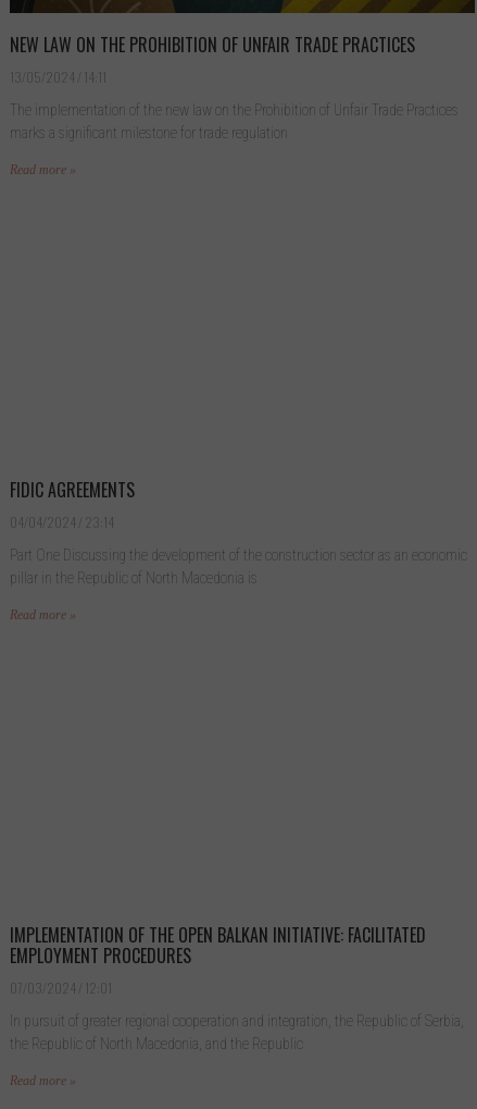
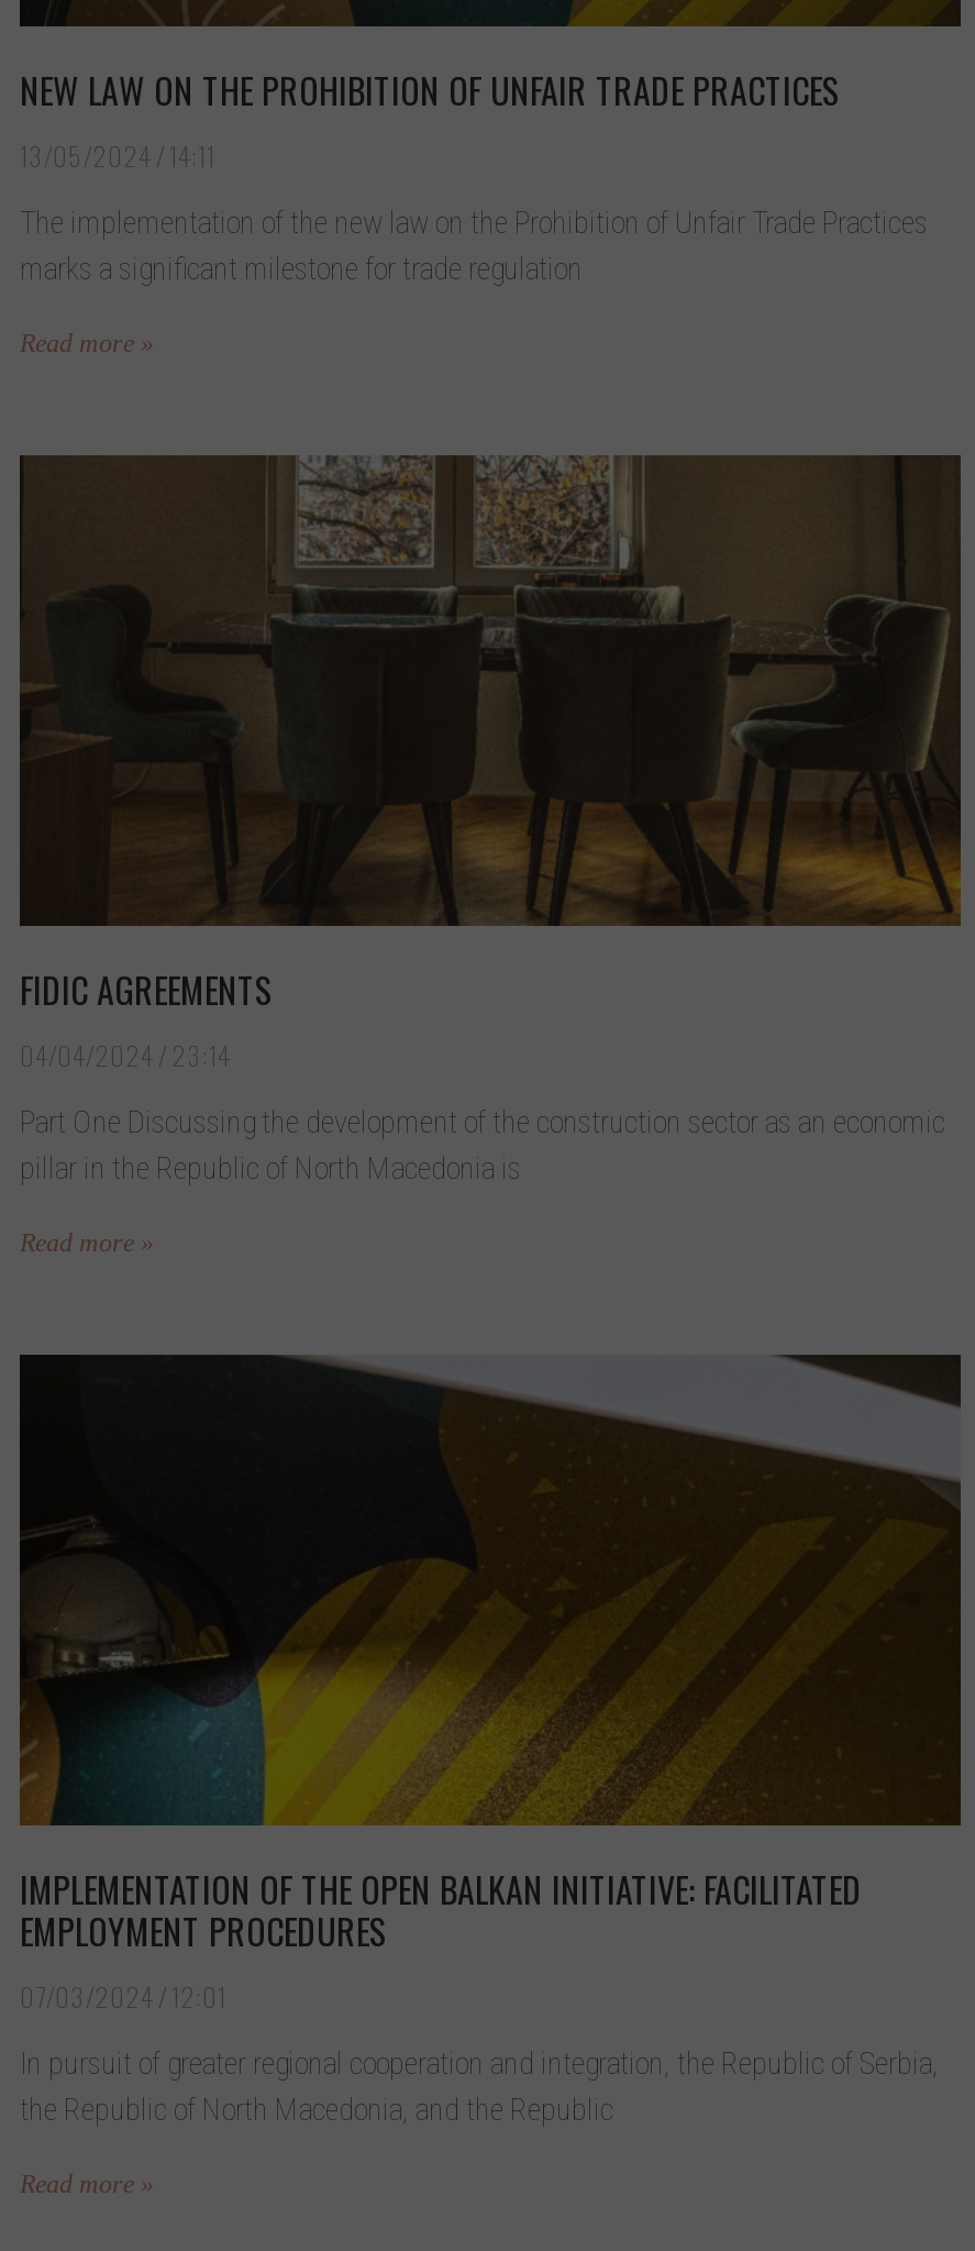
+ [image]

+ [image]
